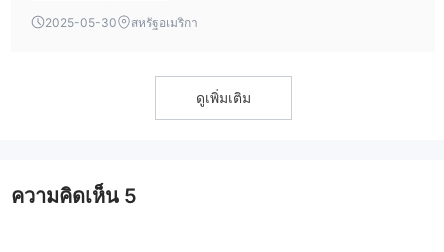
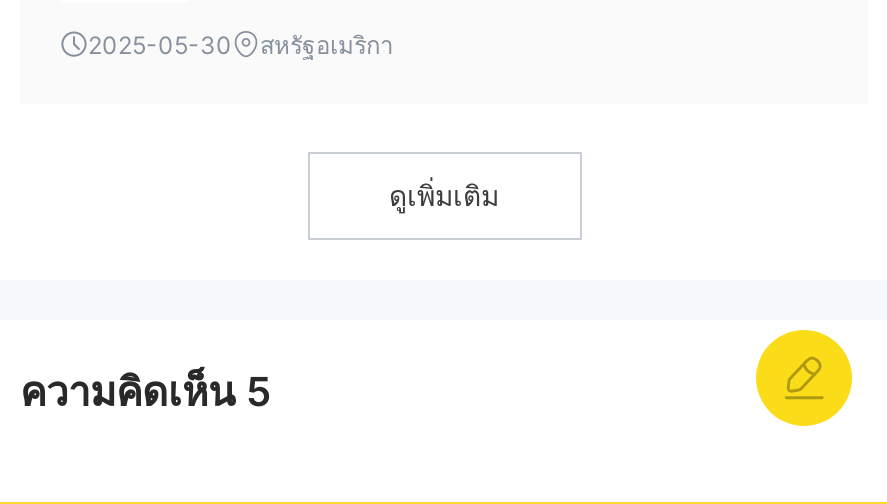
+ [image]
